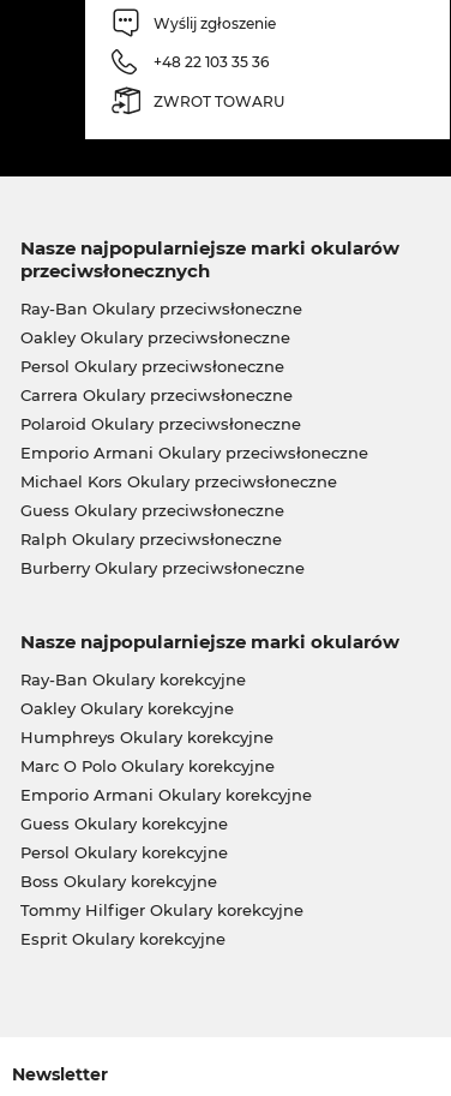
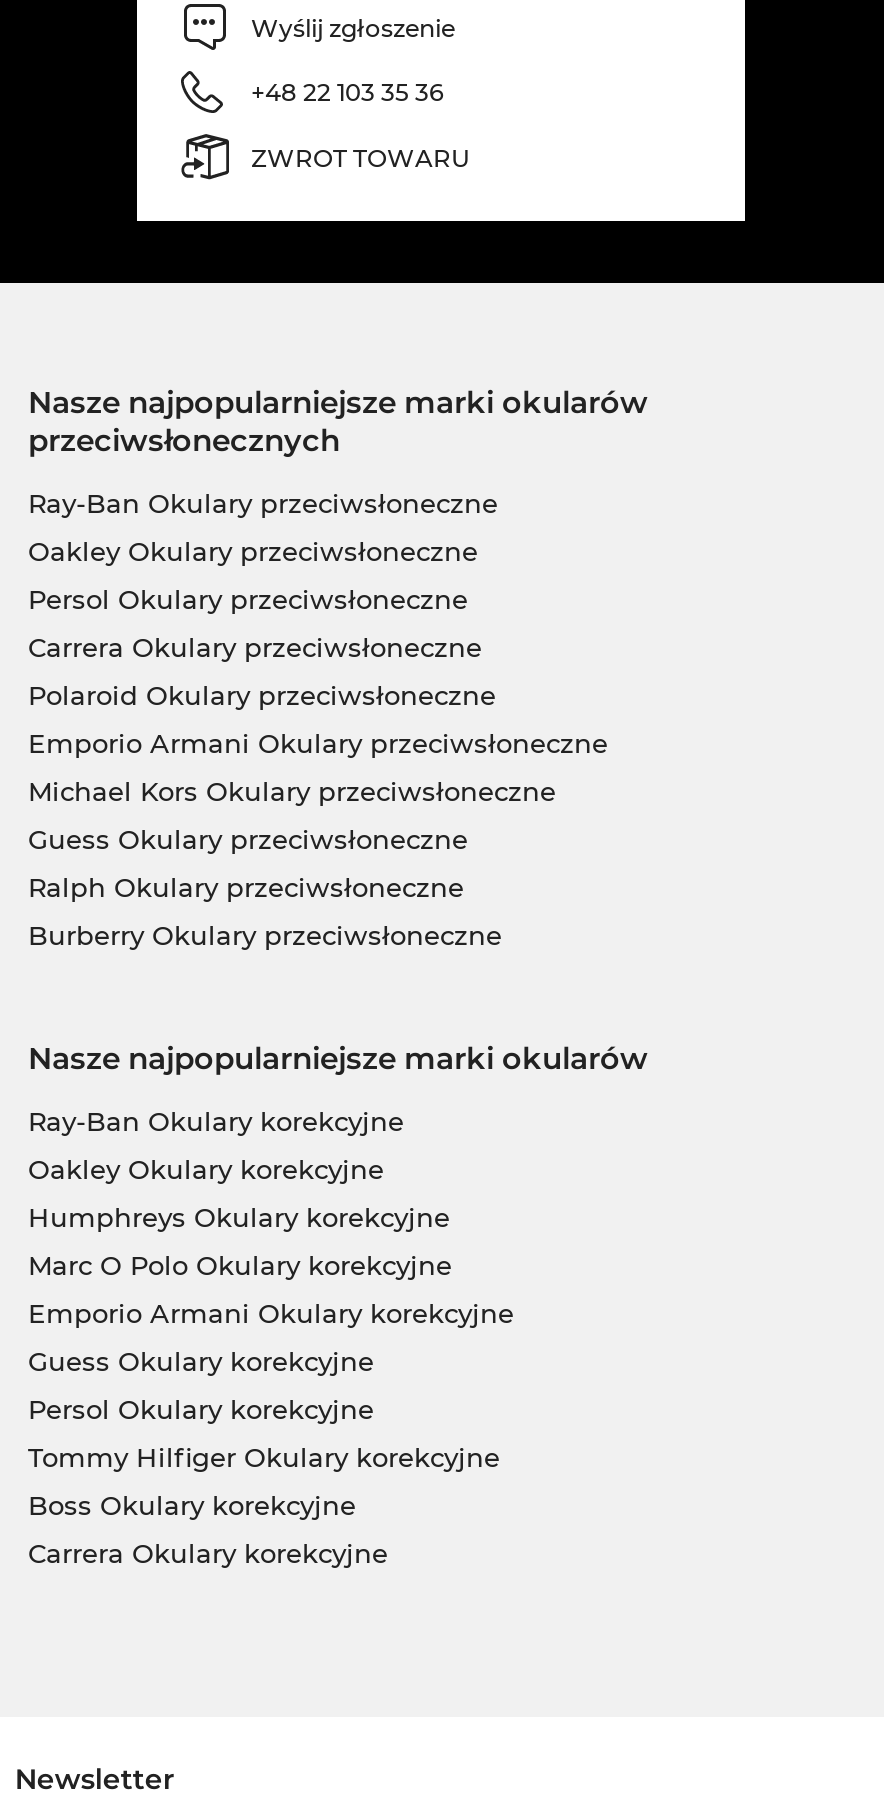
moved down: Boss Okulary korekcyjne

moved up: Tommy Hilfiger Okulary korekcyjne

- Esprit Okulary korekcyjne
+ Carrera Okulary korekcyjne
